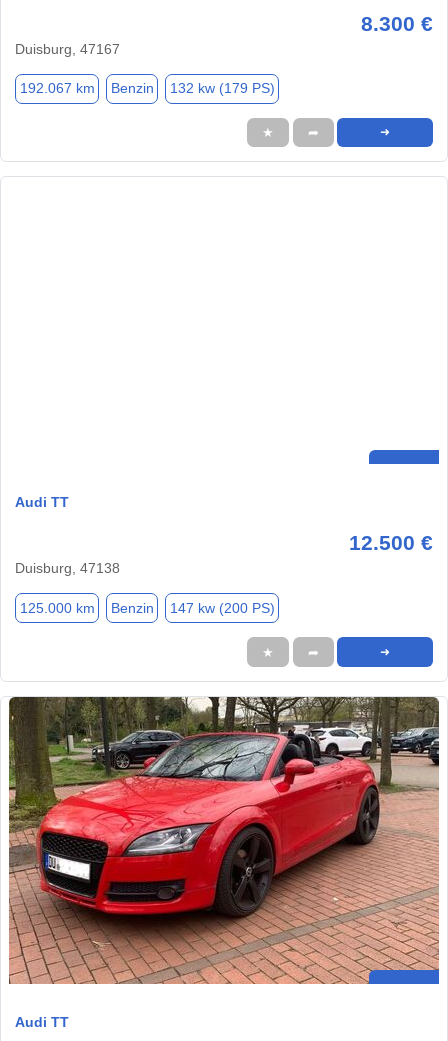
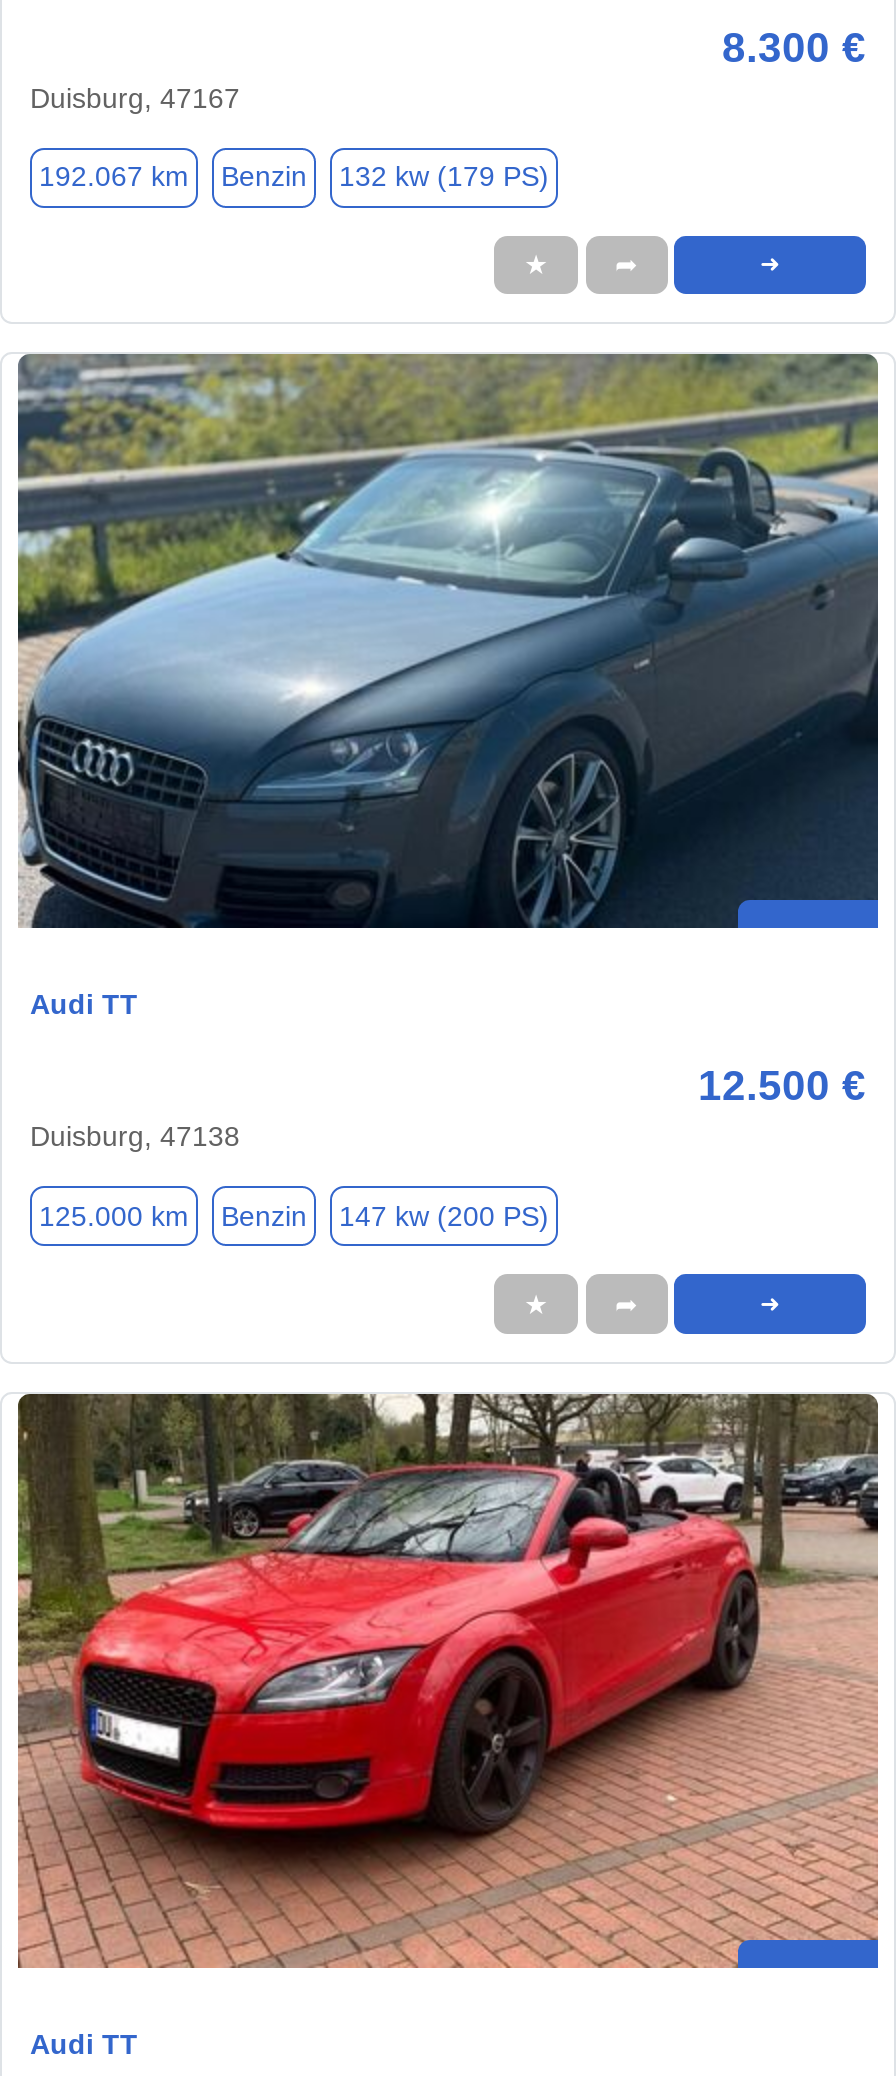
+ [image]
